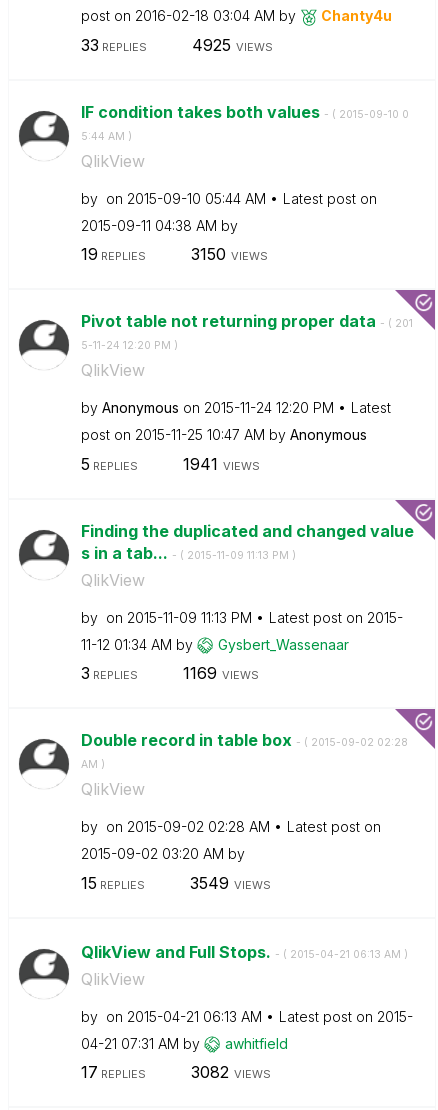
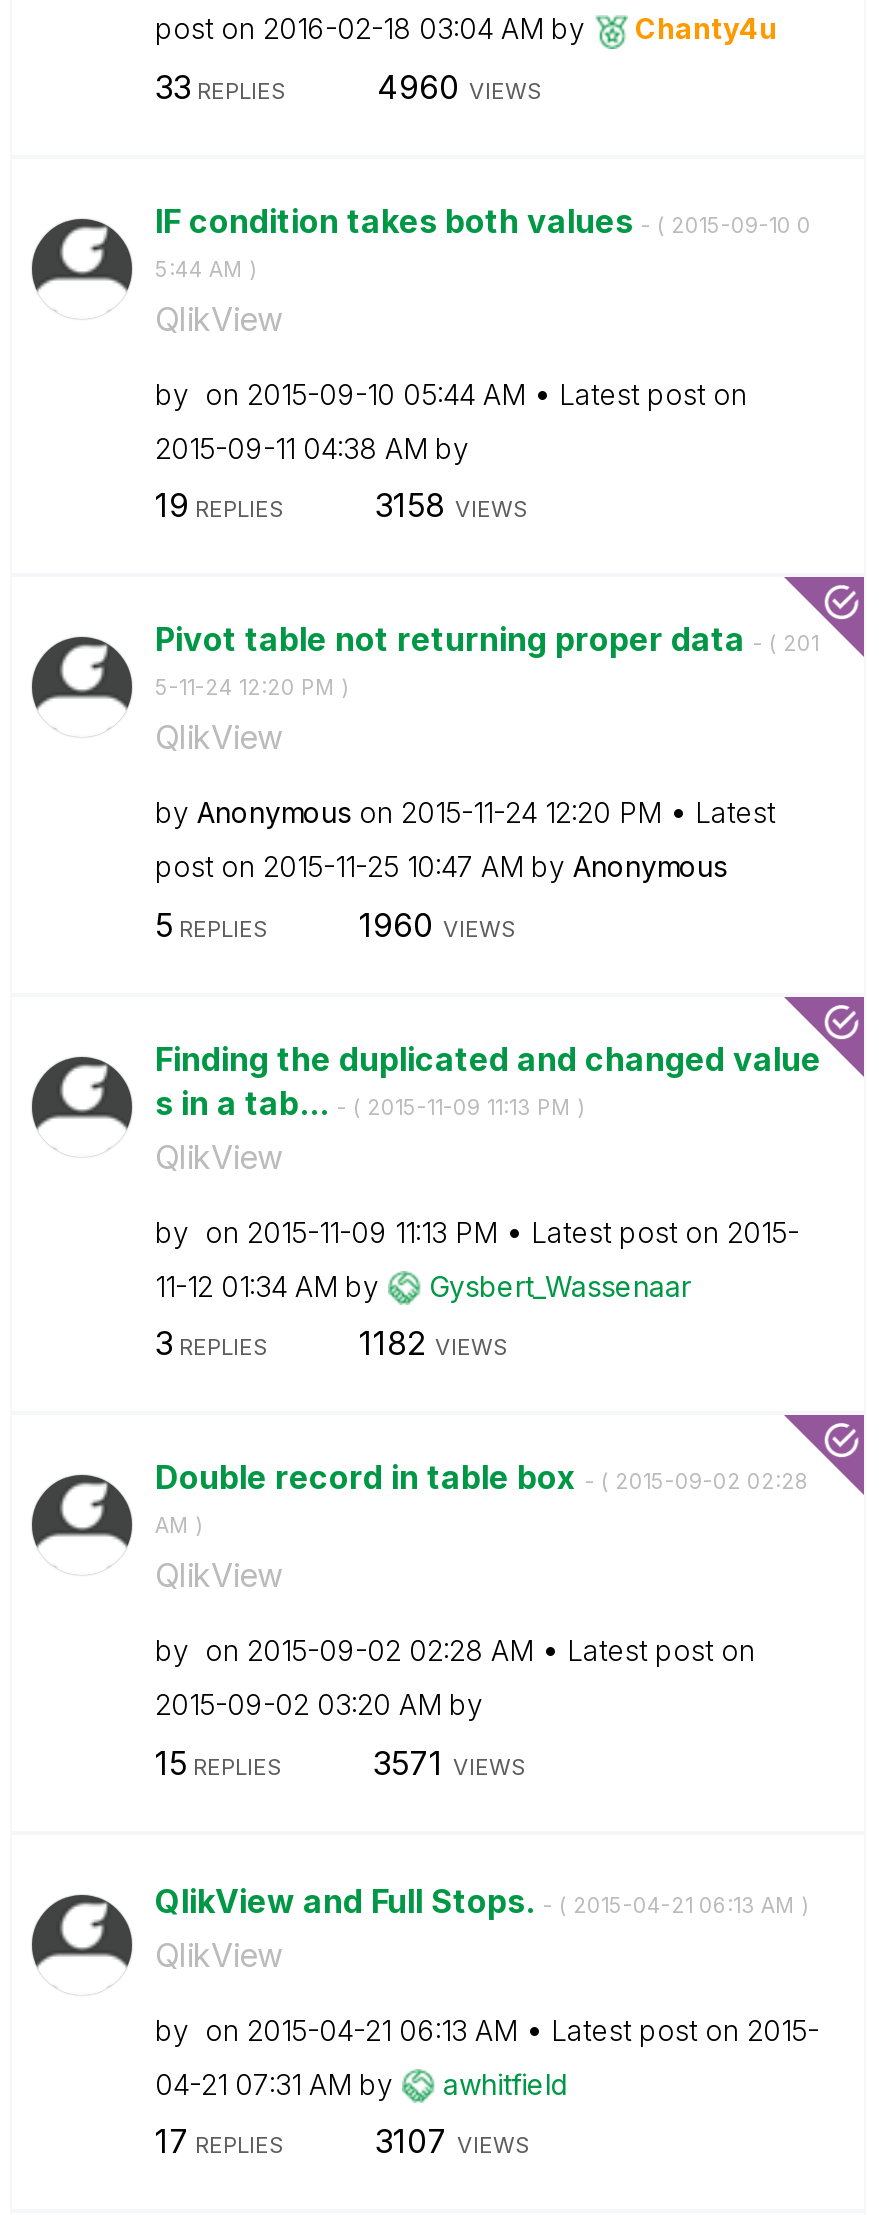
- 4925 VIEWS
+ 4960 VIEWS

- 3150 VIEWS
+ 3158 VIEWS

- 1941 VIEWS
+ 1960 VIEWS

- 1169 VIEWS
+ 1182 VIEWS

- 3549 VIEWS
+ 3571 VIEWS

- 3082 VIEWS
+ 3107 VIEWS
